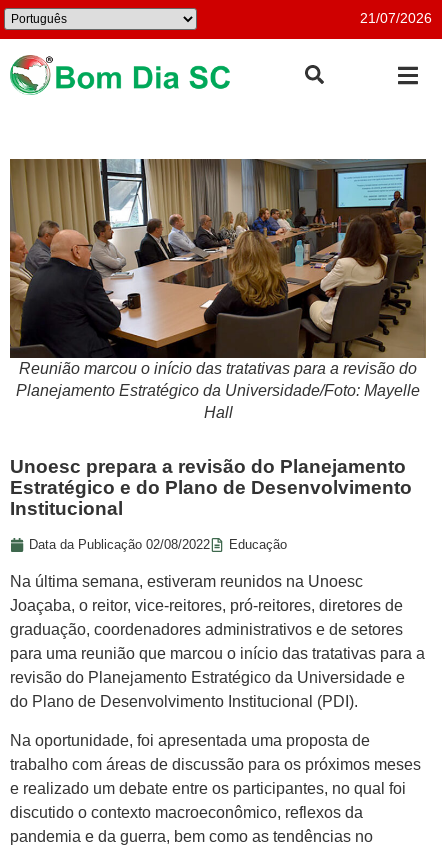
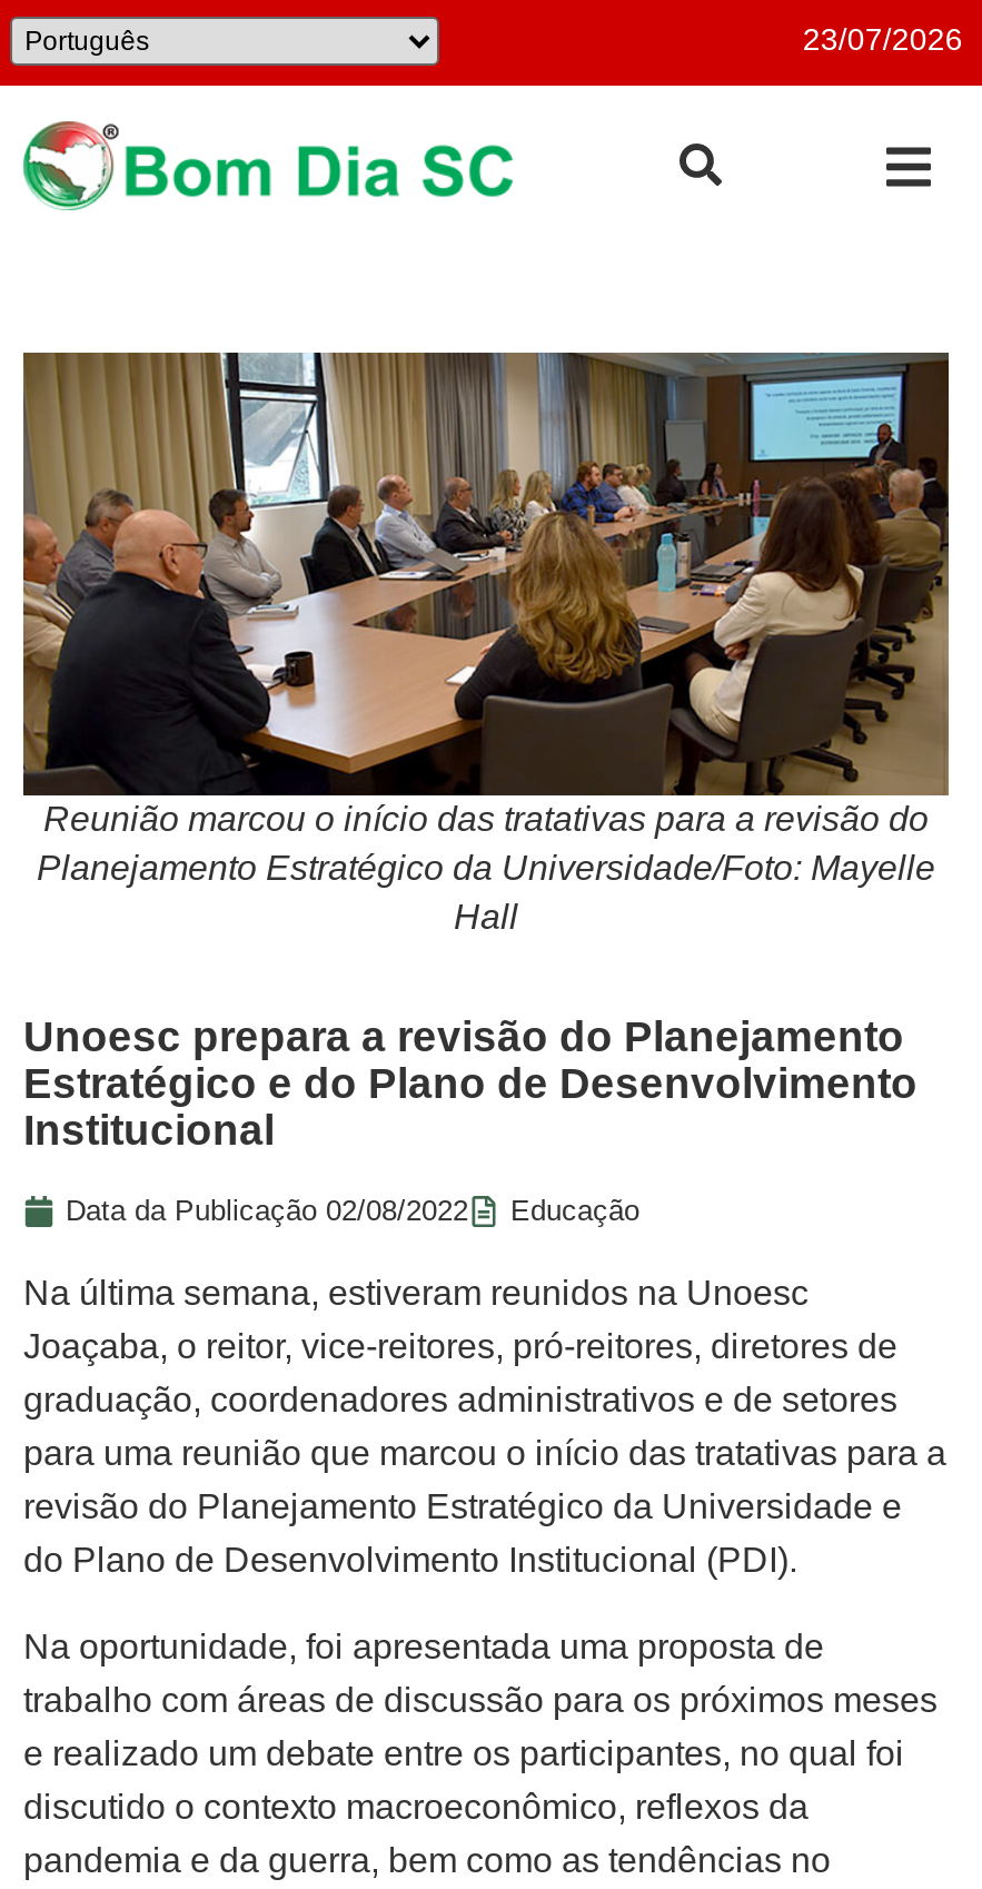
- 21/07/2026
+ 23/07/2026
